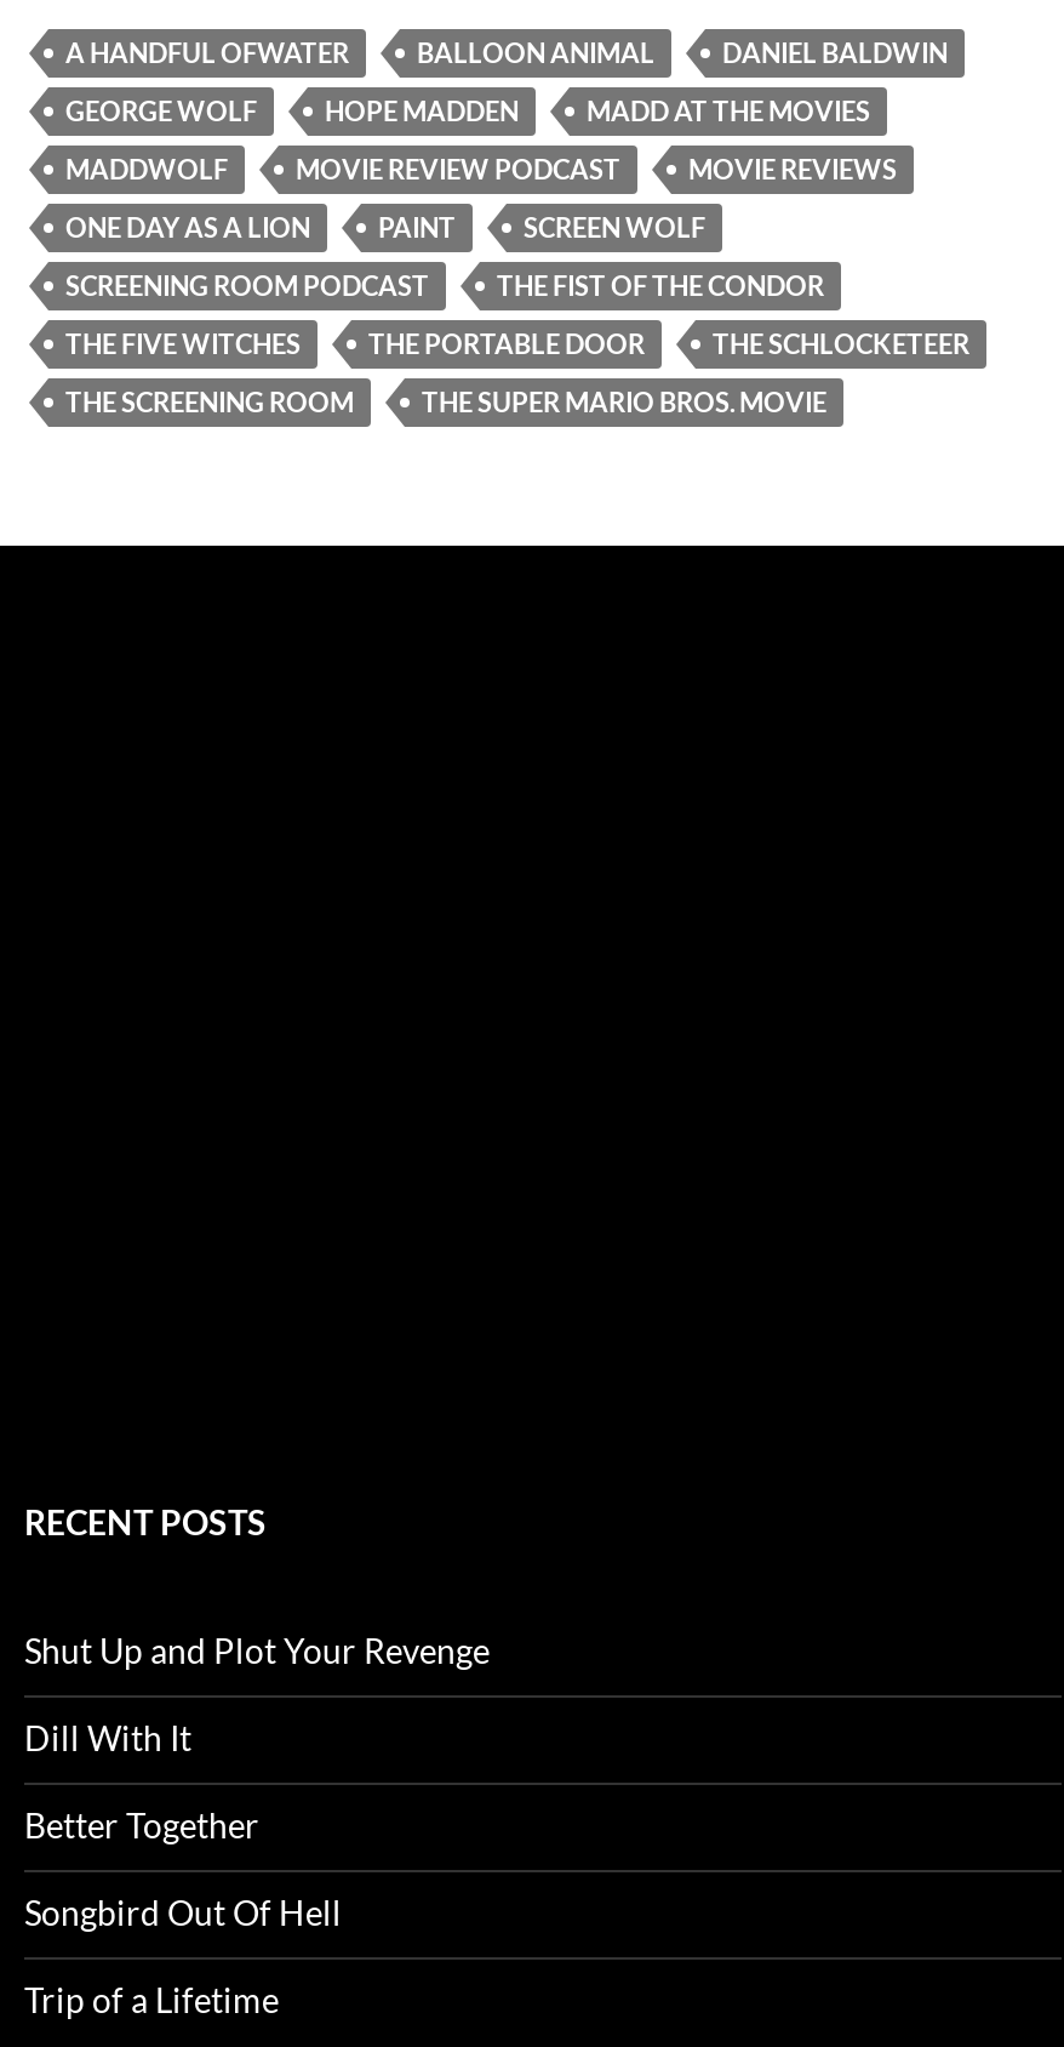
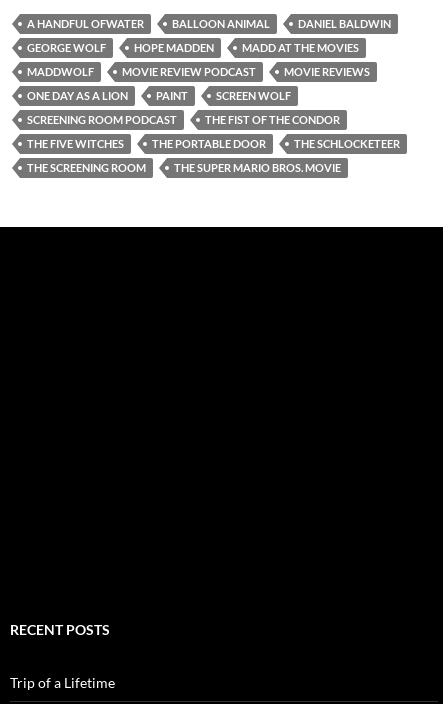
- Shut Up and Plot Your Revenge
- Dill With It
- Better Together
- Songbird Out Of Hell
